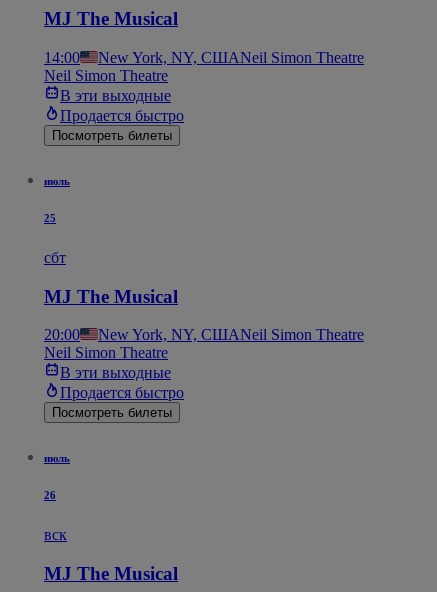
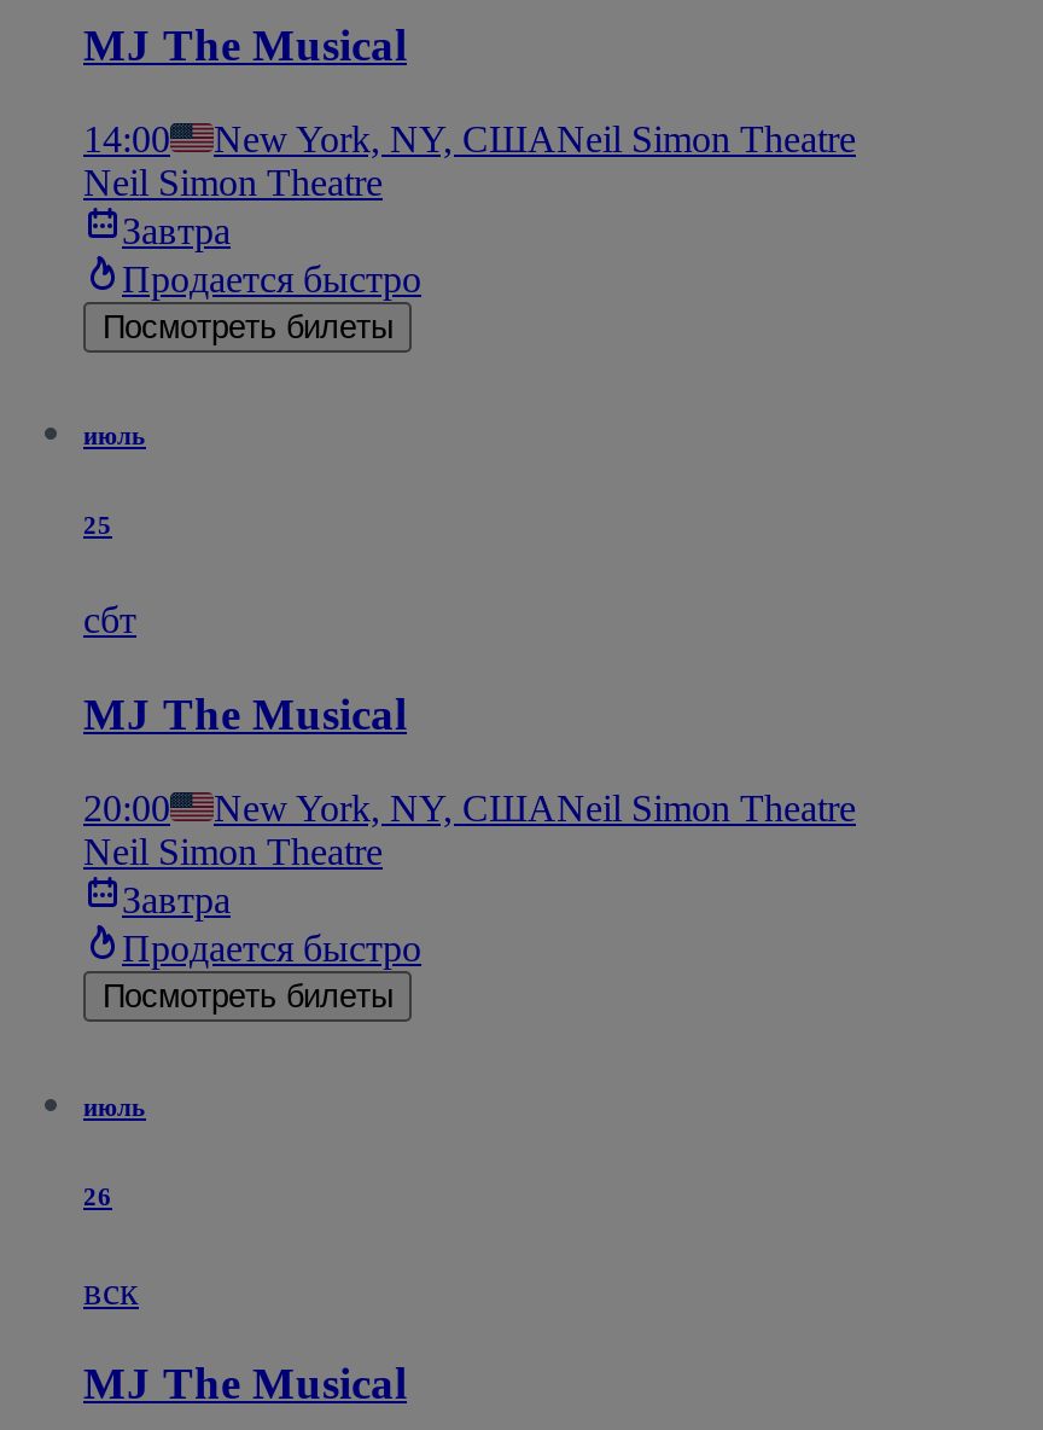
- В эти выходные
+ Завтра

- В эти выходные
+ Завтра
